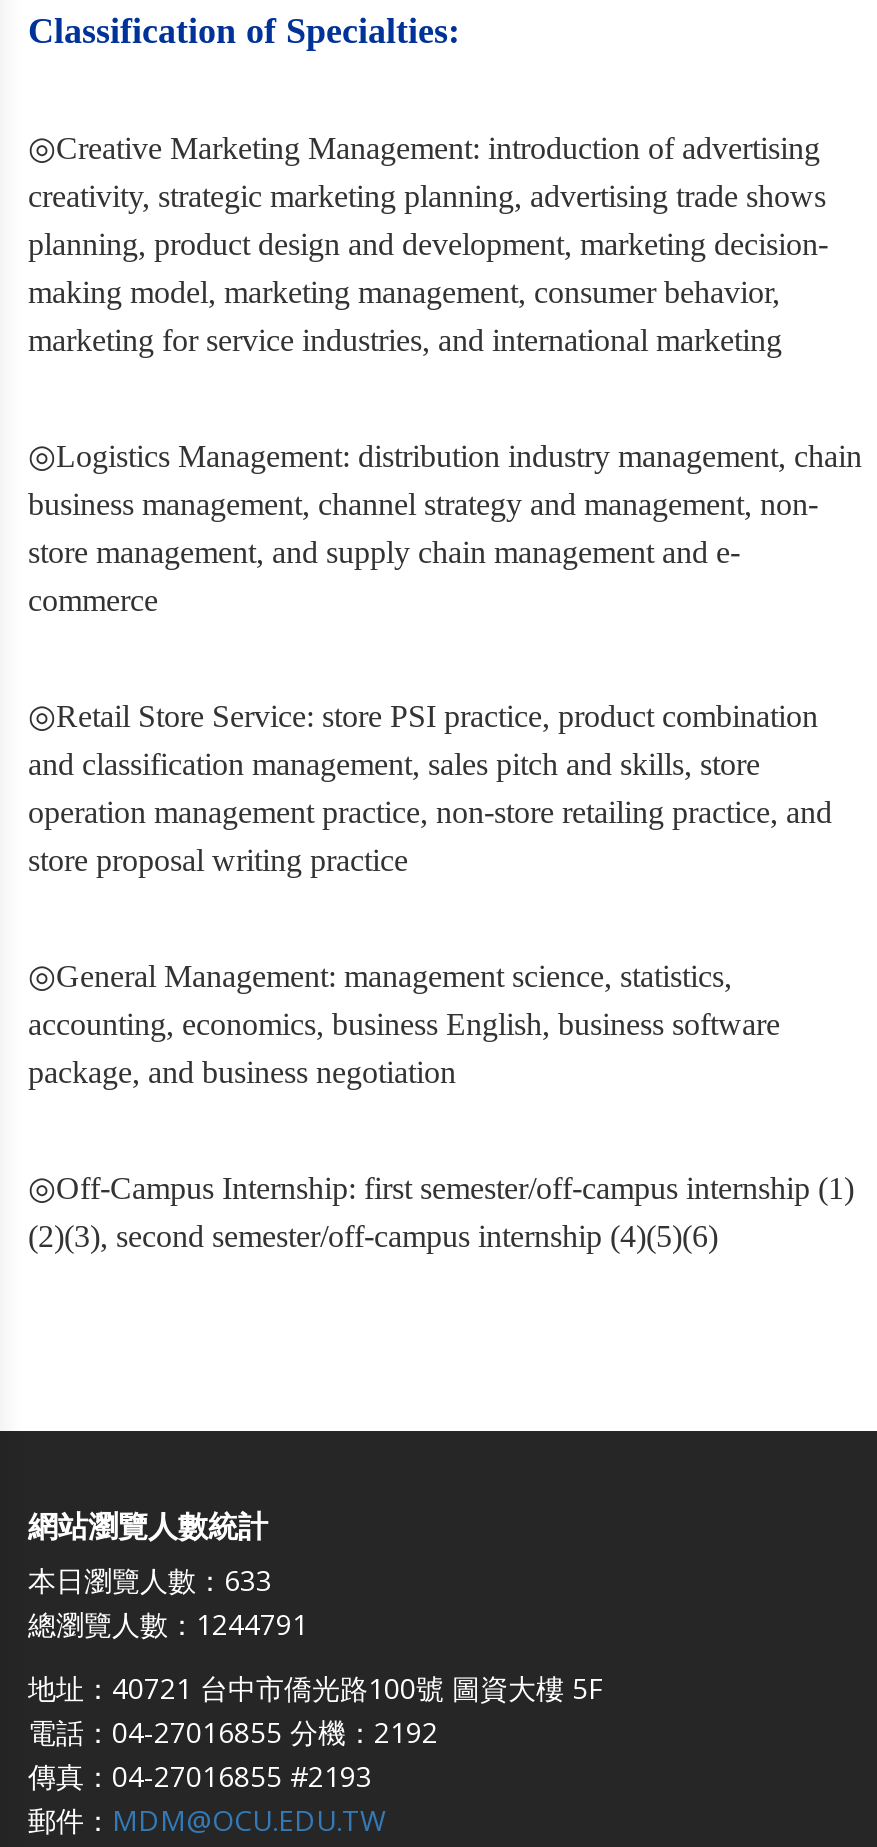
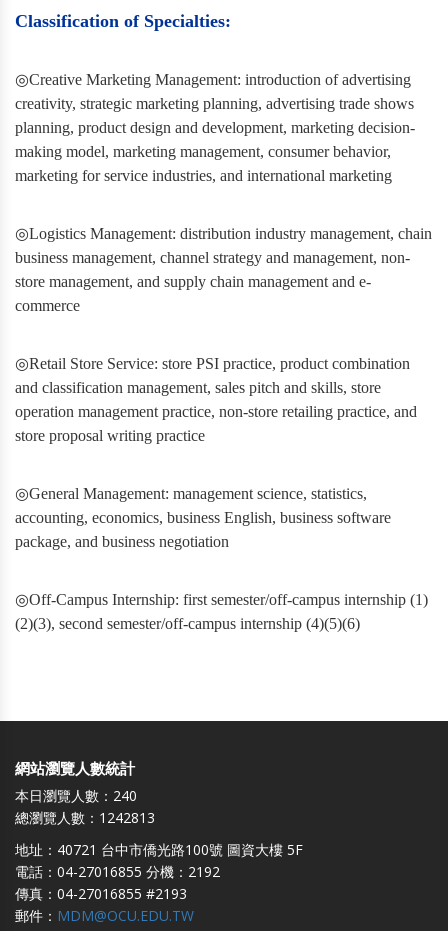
- 本日瀏覽人數：633
+ 本日瀏覽人數：240

- 總瀏覽人數：1244791
+ 總瀏覽人數：1242813
